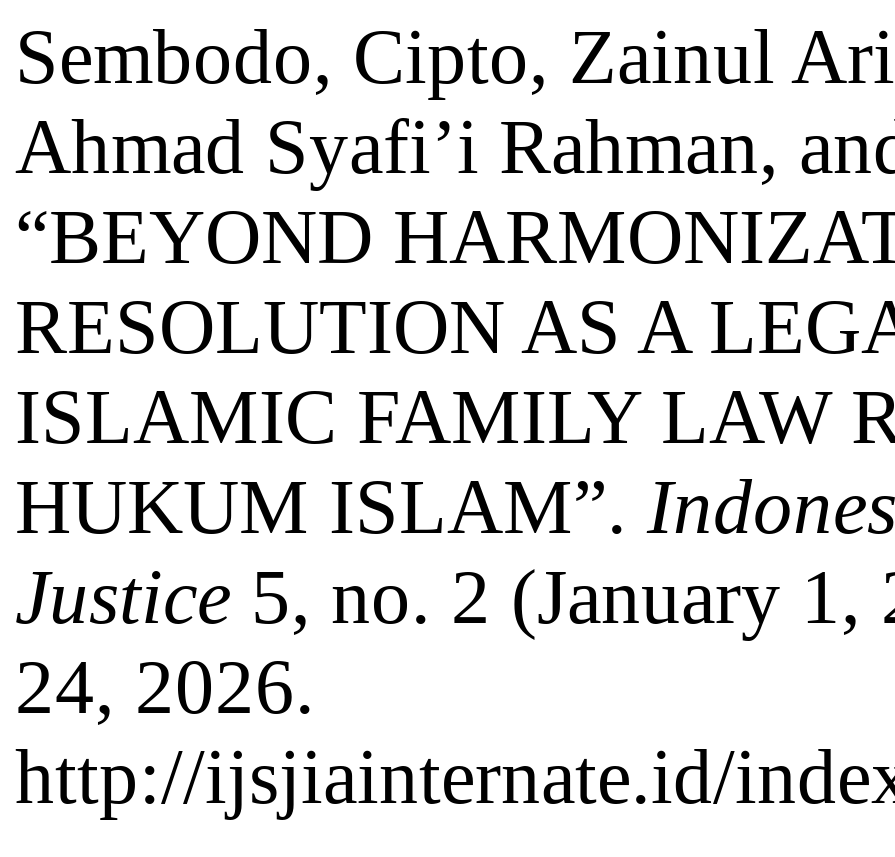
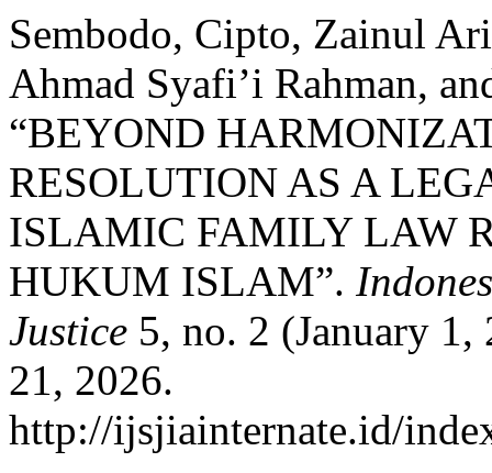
- 24, 2026.
+ 21, 2026.
